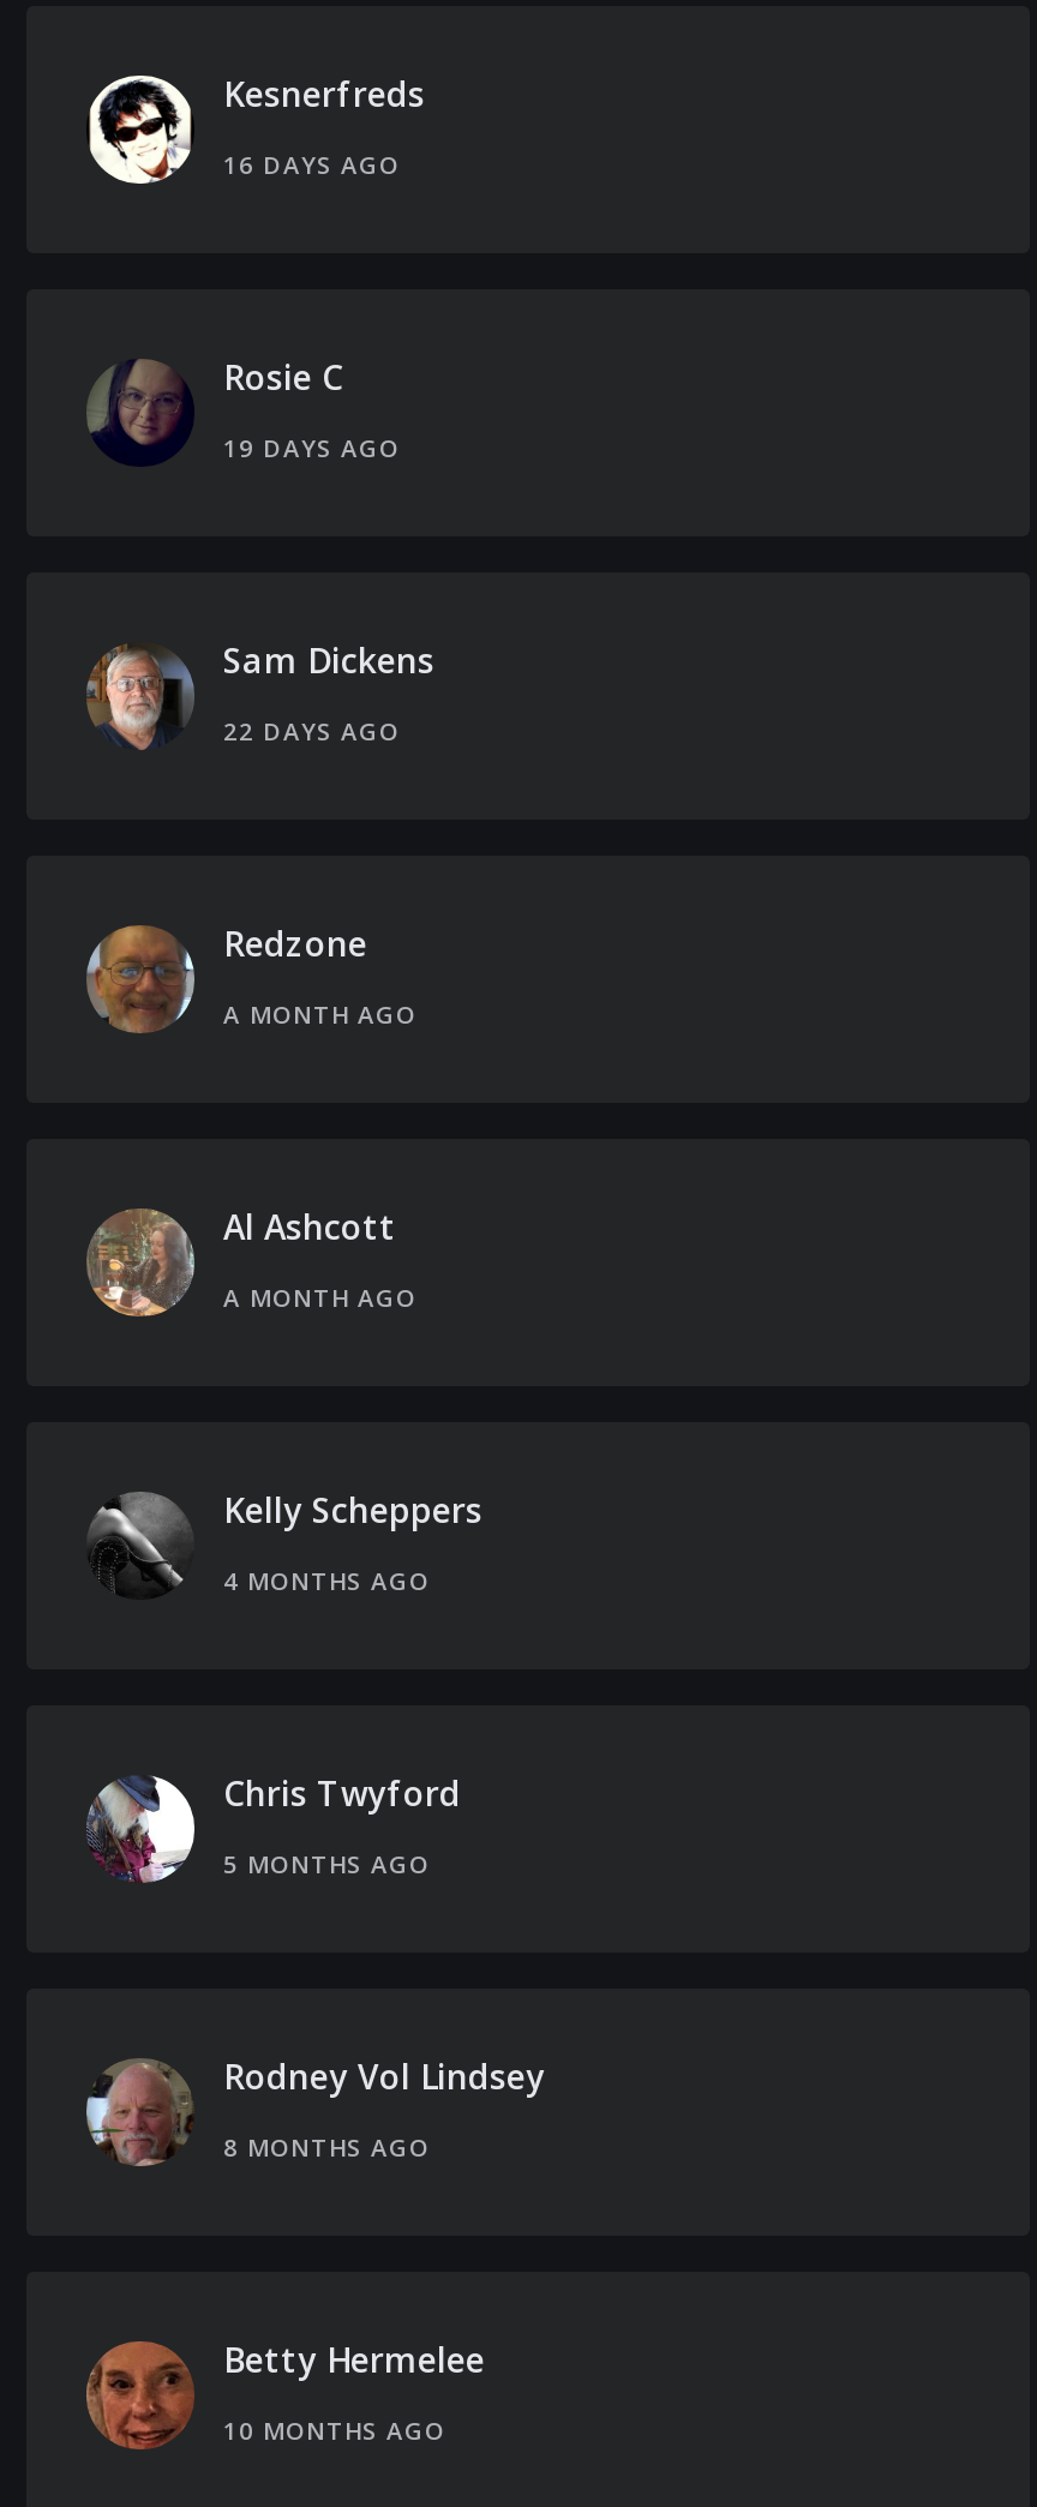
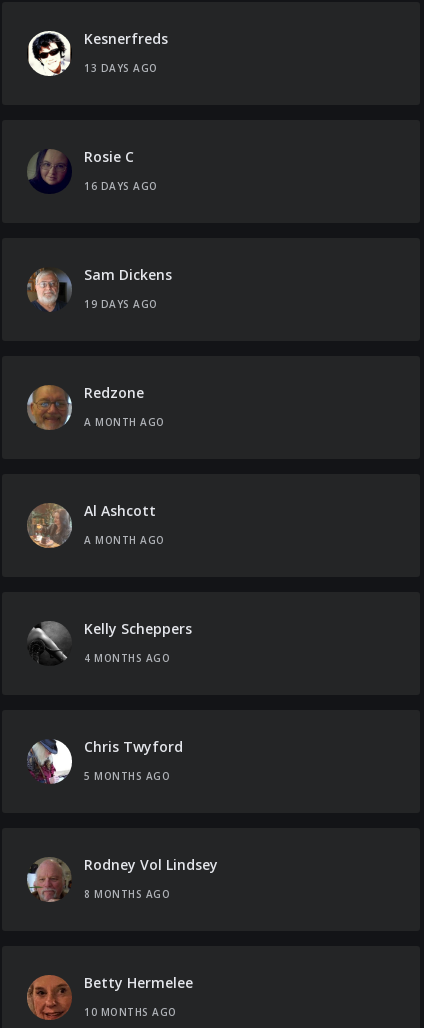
- 16 DAYS AGO
+ 13 DAYS AGO

- 19 DAYS AGO
+ 16 DAYS AGO

- 22 DAYS AGO
+ 19 DAYS AGO
